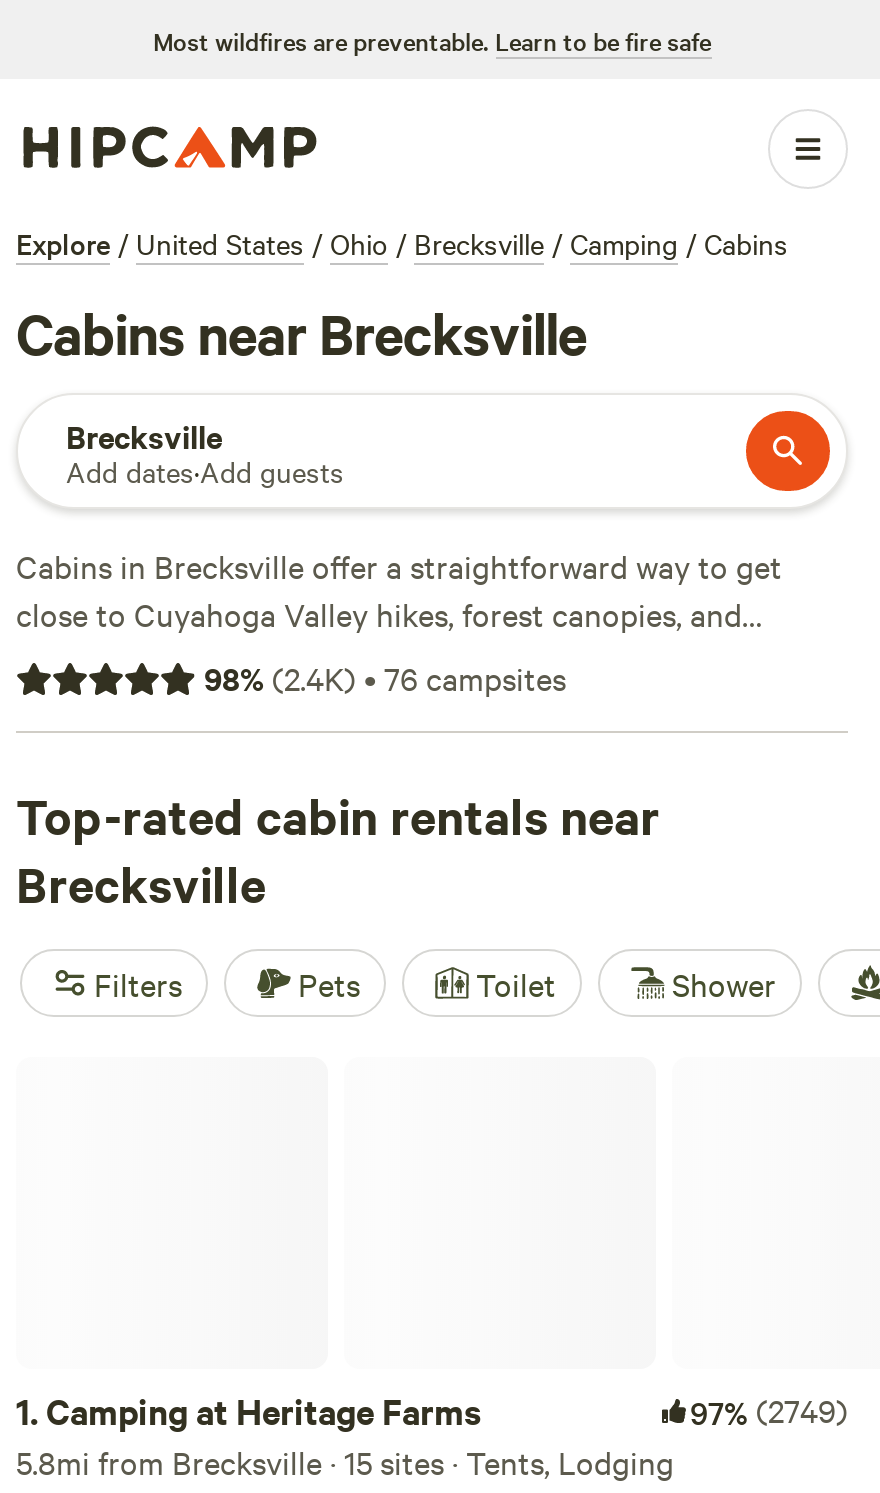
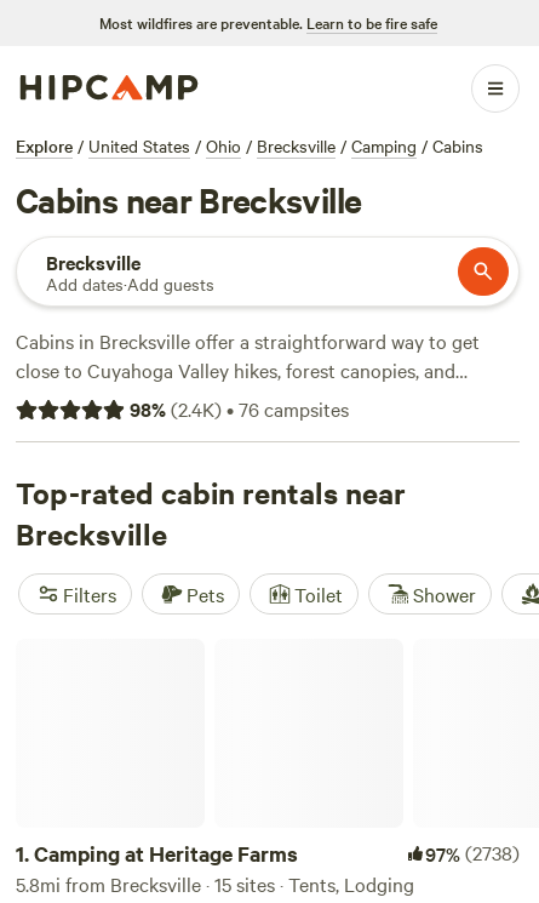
- 97% (2749)
+ 97% (2738)
